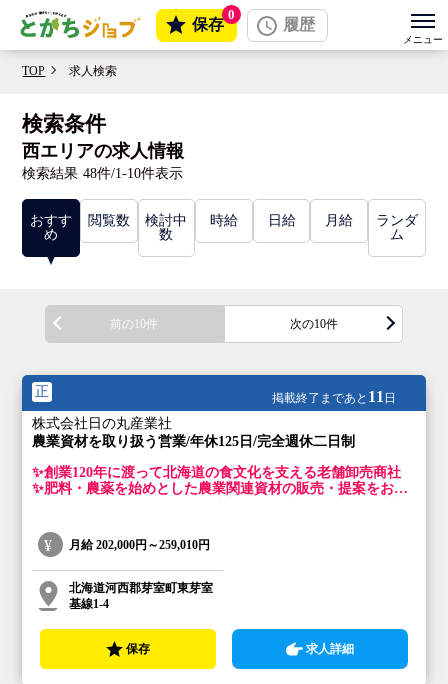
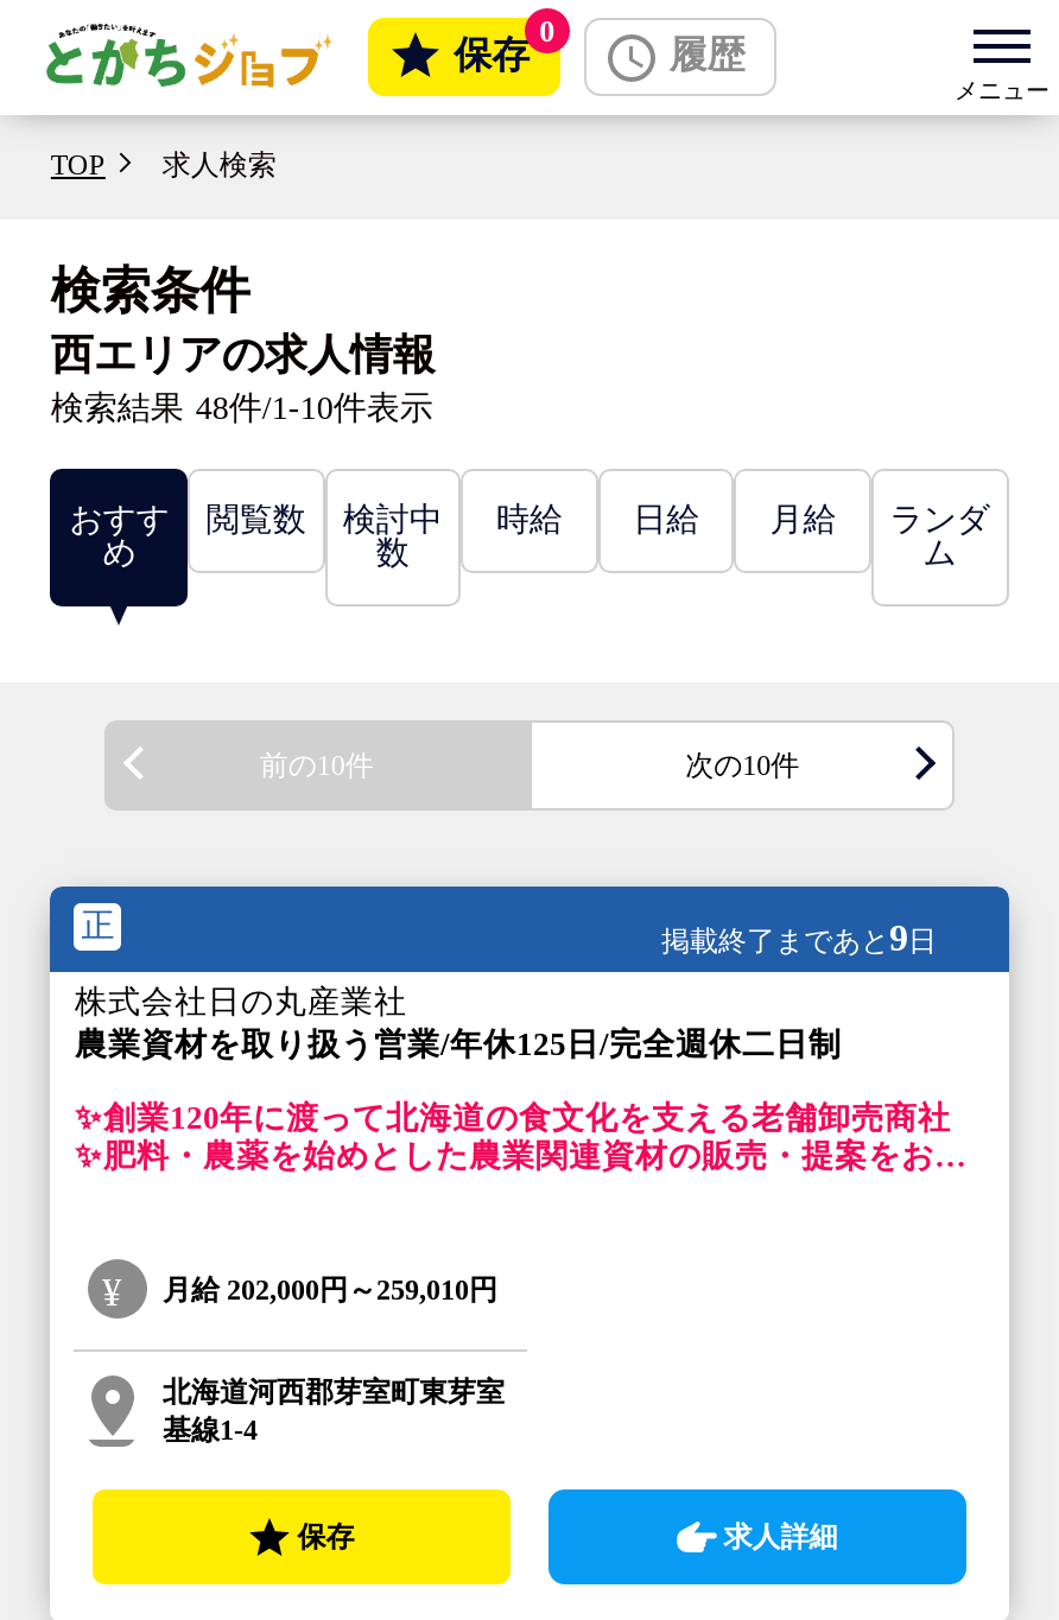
- 掲載終了まであと11日
+ 掲載終了まであと9日
